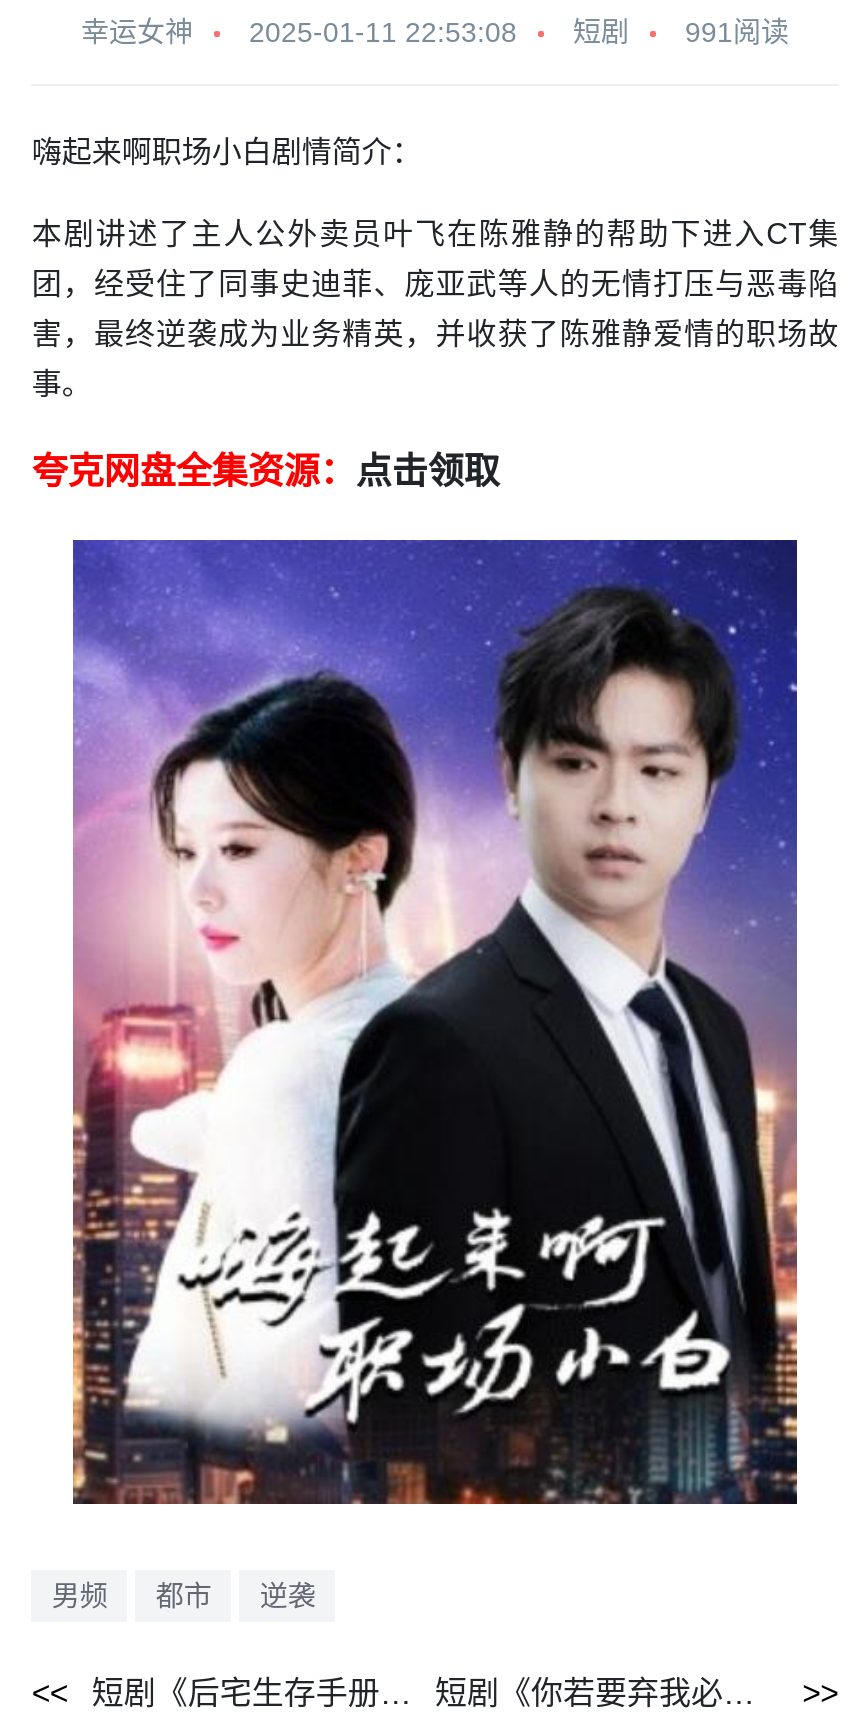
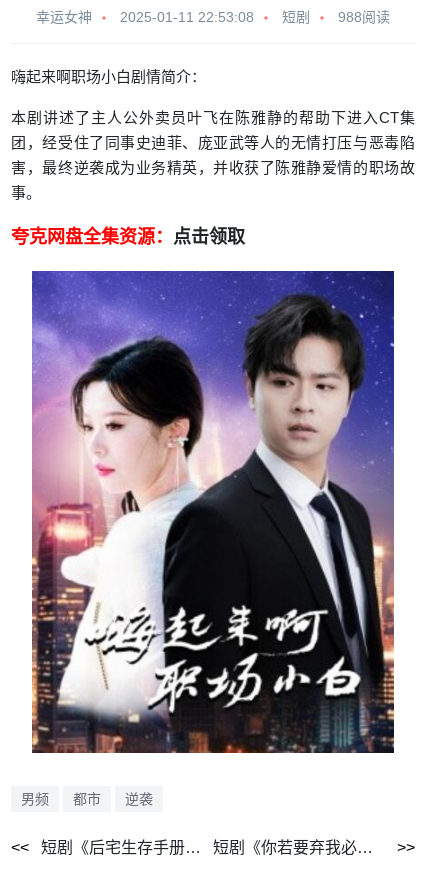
- 幸运女神 2025-01-11 22:53:08 短剧 991阅读
+ 幸运女神 2025-01-11 22:53:08 短剧 988阅读
